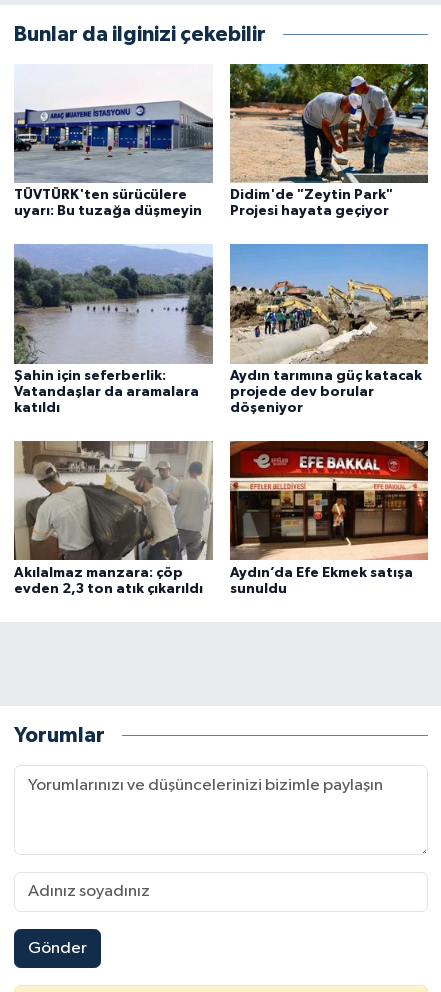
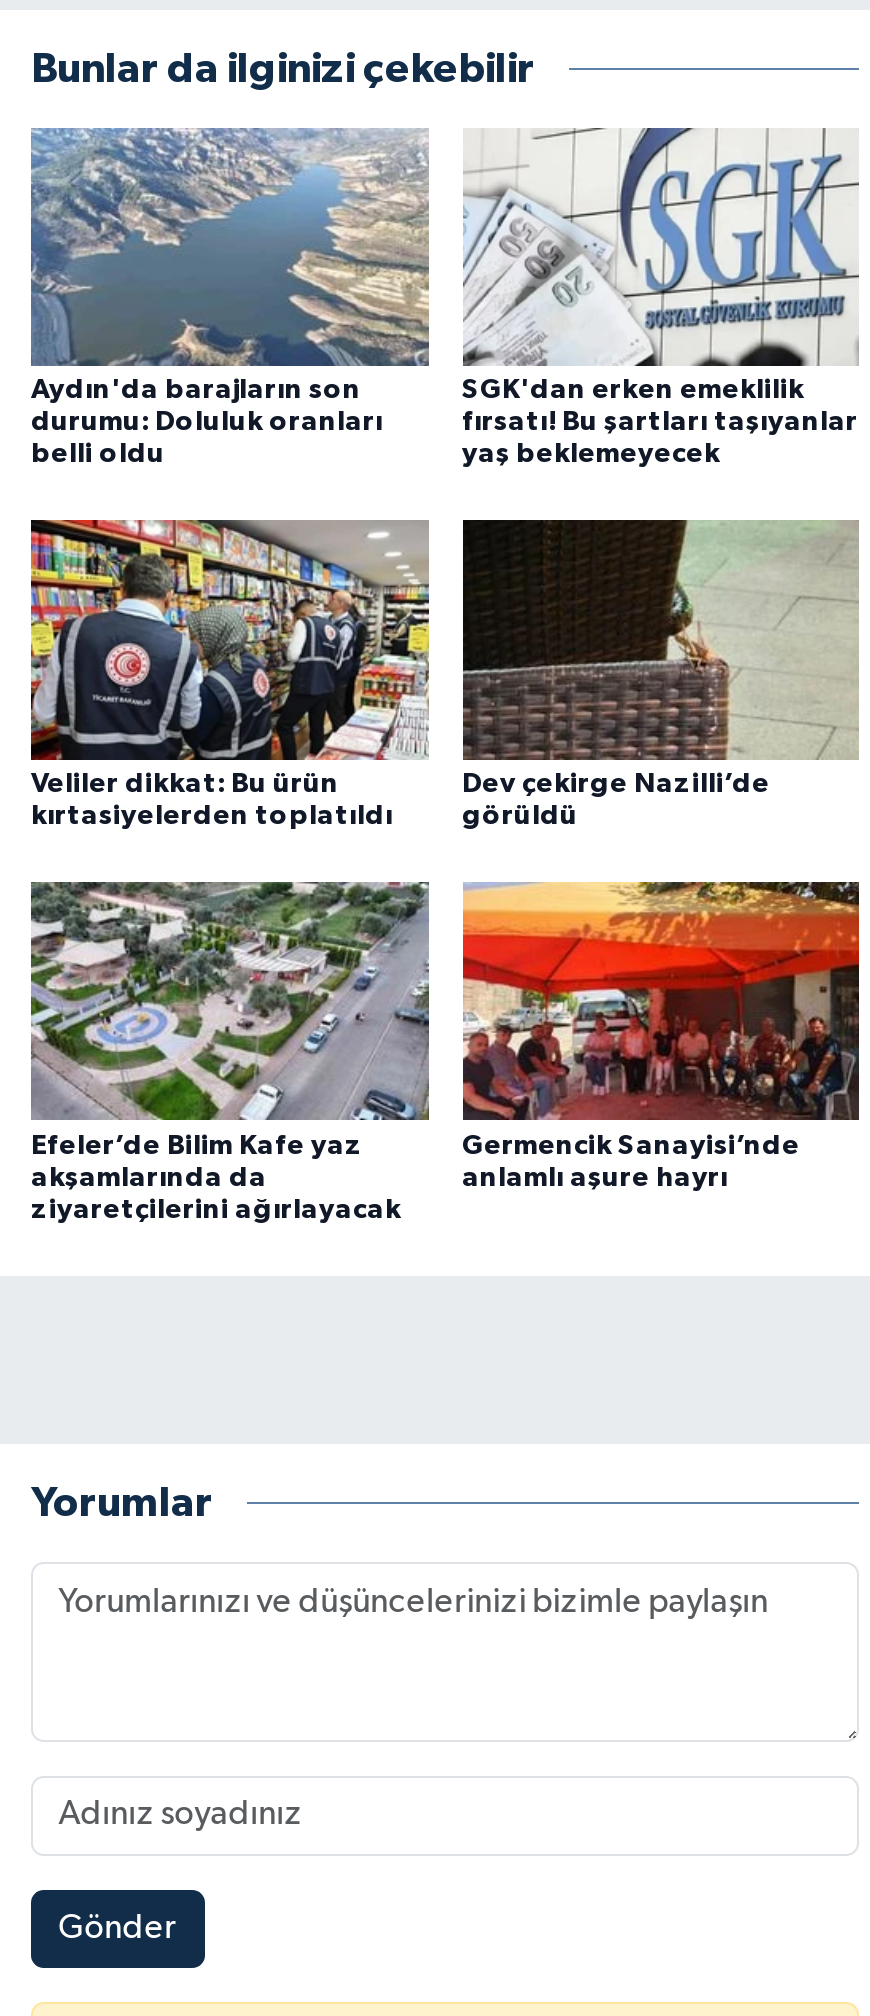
- [image]
- TÜVTÜRK'ten sürücülere
- uyarı: Bu tuzağa düşmeyin
+ [image]
+ Aydın'da barajların son
+ durumu: Doluluk oranları
+ belli oldu

- [image]
- Didim'de "Zeytin Park"
- Projesi hayata geçiyor
+ [image]
+ SGK'dan erken emeklilik
+ fırsatı! Bu şartları taşıyanlar
+ yaş beklemeyecek

- [image]
- Şahin için seferberlik:
- Vatandaşlar da aramalara
- katıldı
+ [image]
+ Veliler dikkat: Bu ürün
+ kırtasiyelerden toplatıldı

- [image]
- Aydın tarımına güç katacak
- projede dev borular
- döşeniyor
+ [image]
+ Dev çekirge Nazilli’de
+ görüldü

- [image]
- Akılalmaz manzara: çöp
- evden 2,3 ton atık çıkarıldı
+ [image]
+ Efeler’de Bilim Kafe yaz
+ akşamlarında da
+ ziyaretçilerini ağırlayacak

- [image]
- Aydın’da Efe Ekmek satışa
- sunuldu
+ [image]
+ Germencik Sanayisi’nde
+ anlamlı aşure hayrı
